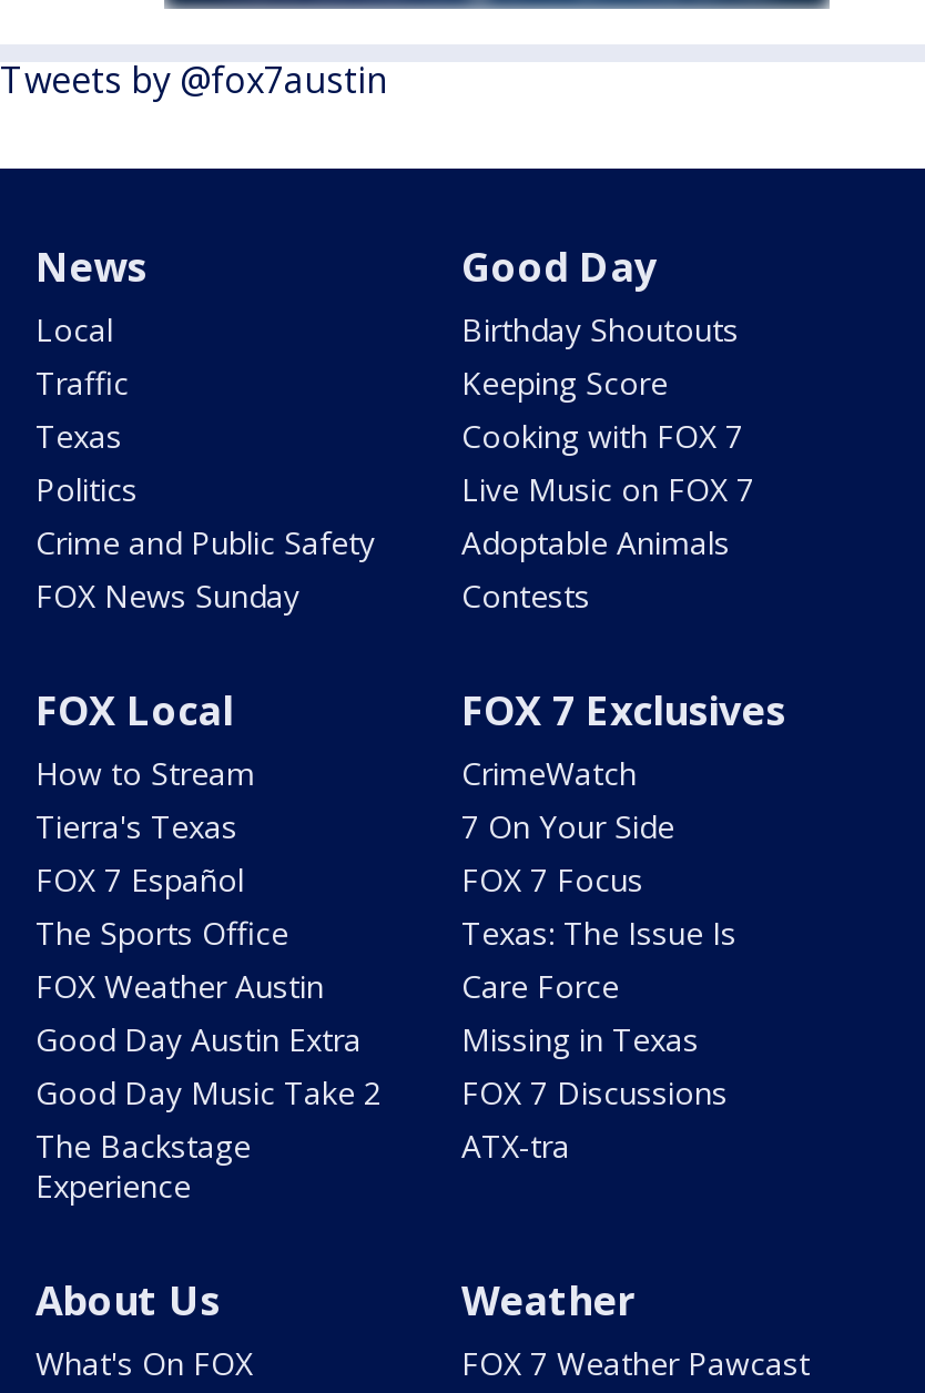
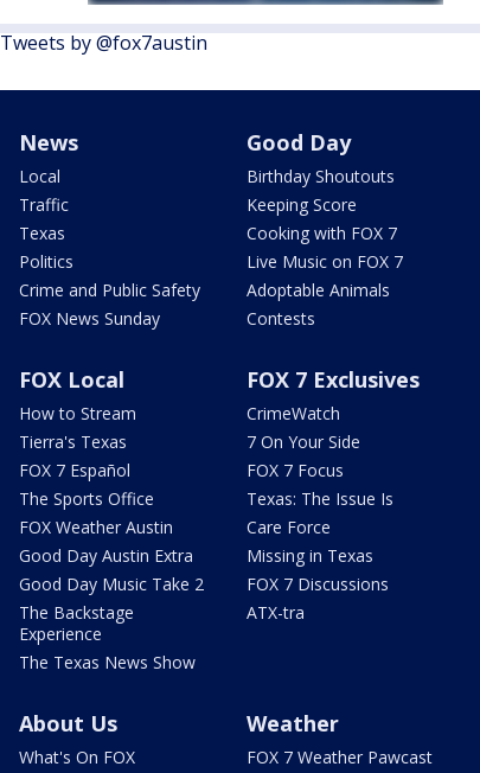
+ The Texas News Show
